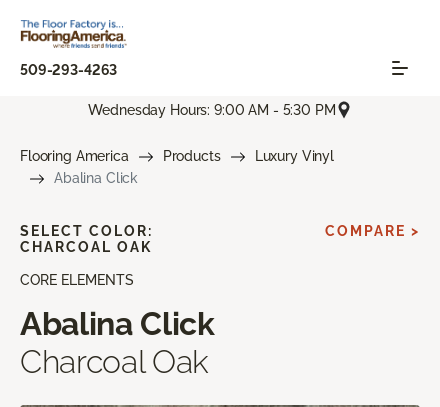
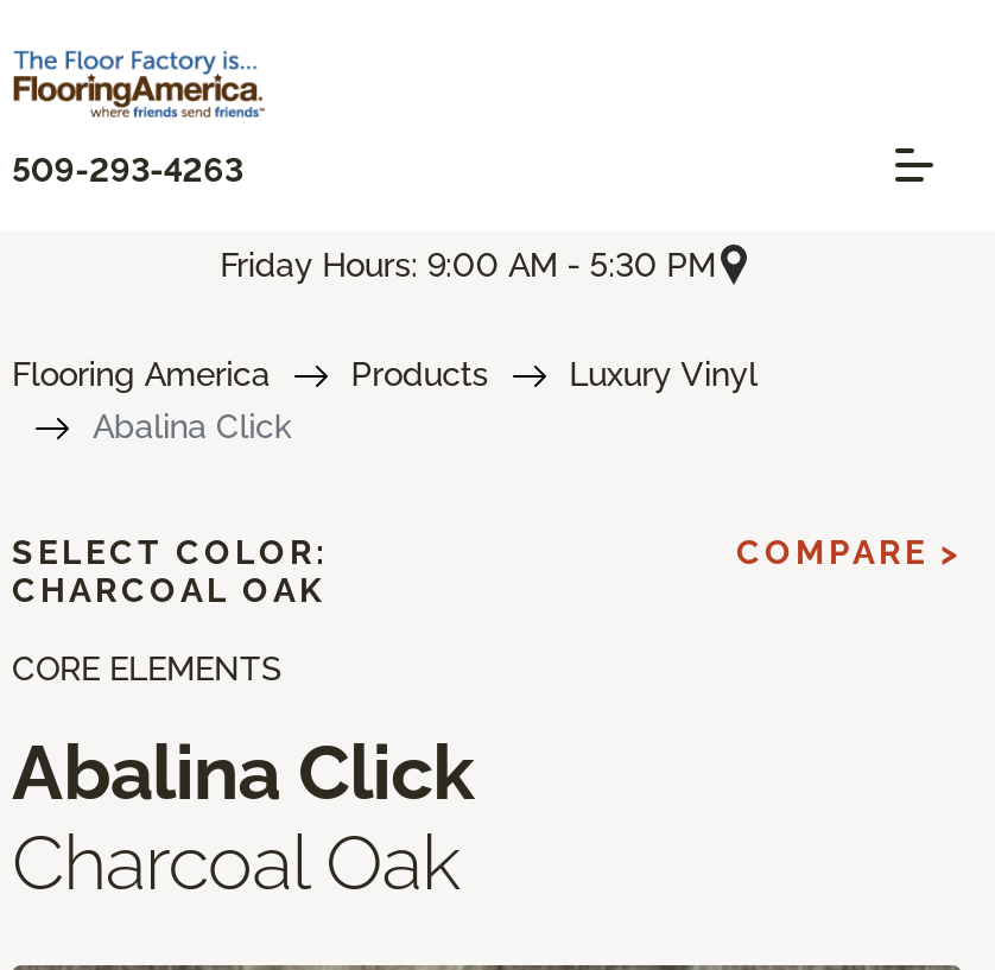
- Wednesday Hours: 9:00 AM - 5:30 PM
+ Friday Hours: 9:00 AM - 5:30 PM
